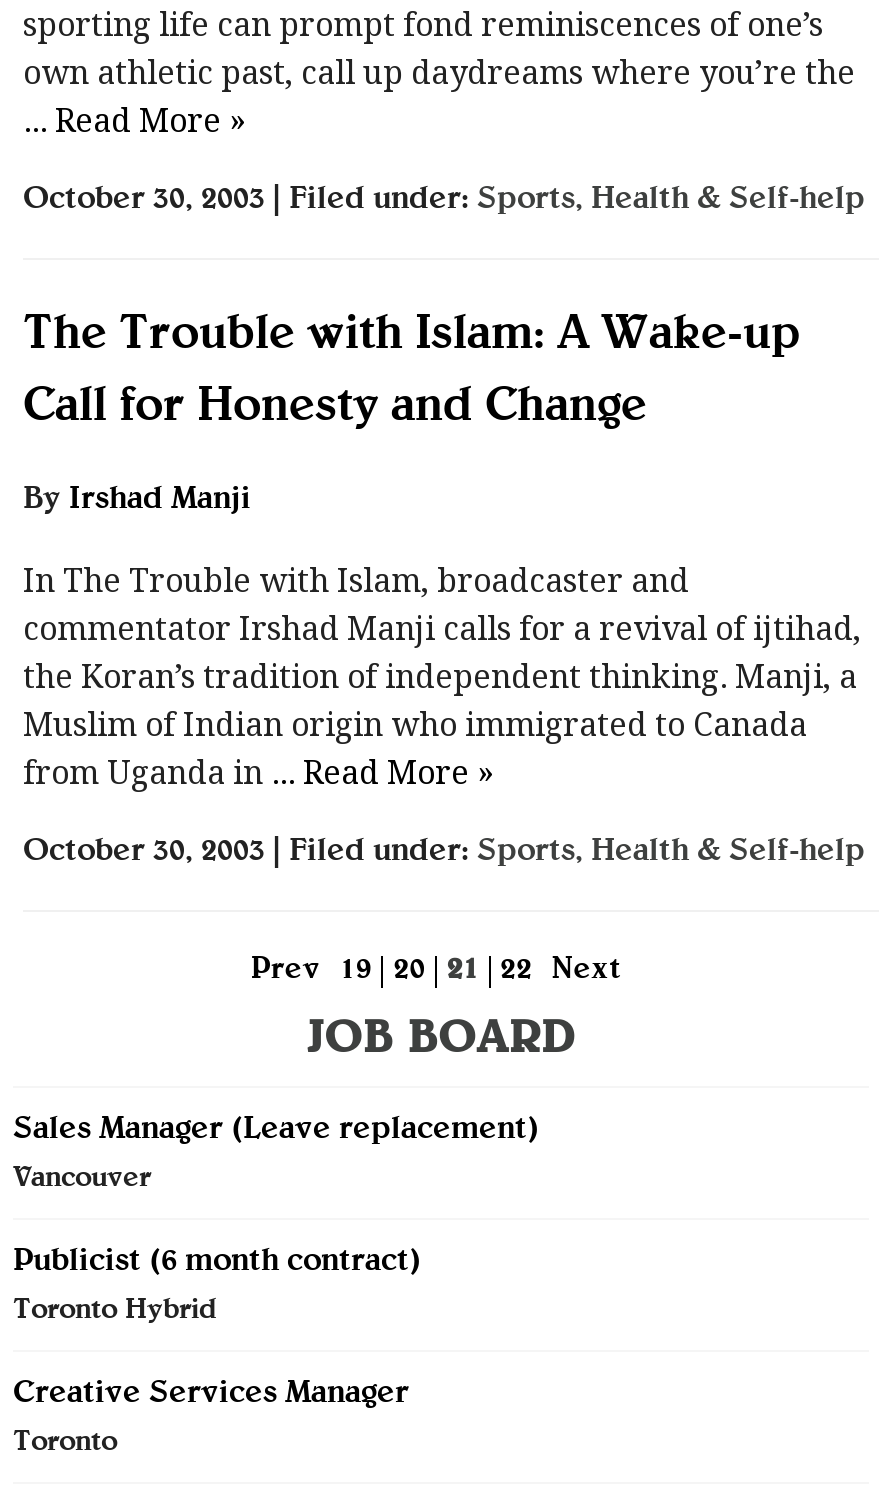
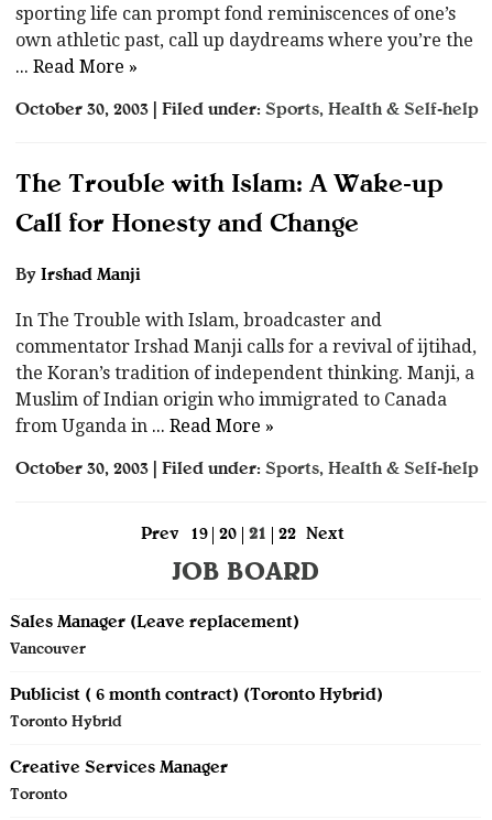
- Publicist (6 month contract)
+ Publicist ( 6 month contract) (Toronto Hybrid)
